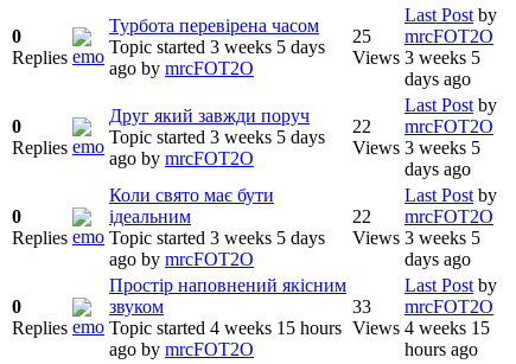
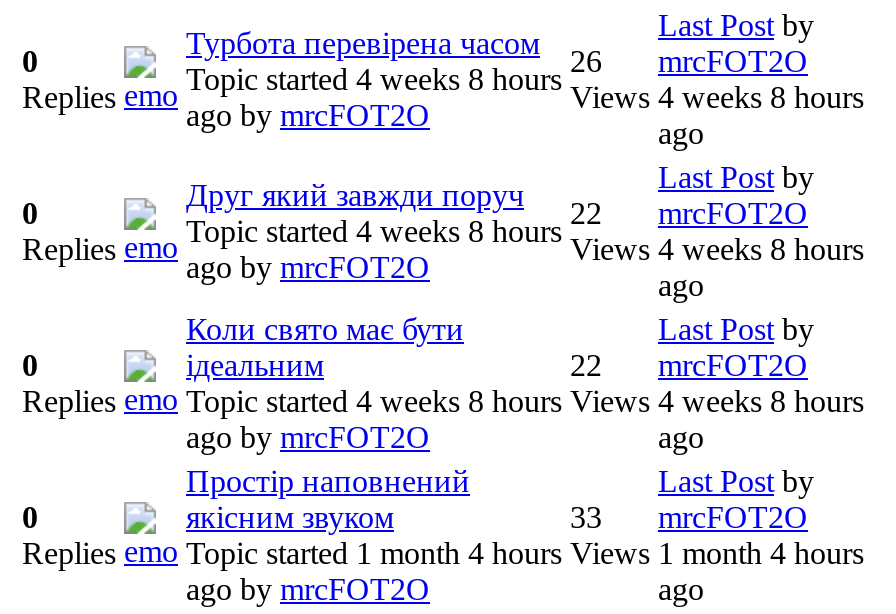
- 25 mrcFOT2O
+ 26 mrcFOT2O

- Topic started 3 weeks 5 days
+ Topic started 4 weeks 8 hours

- 3 weeks 5
- days ago
+ 4 weeks 8 hours
+ ago

- Topic started 3 weeks 5 days
+ Topic started 4 weeks 8 hours

- 3 weeks 5
- days ago
+ 4 weeks 8 hours
+ ago

- Topic started 3 weeks 5 days
+ Topic started 4 weeks 8 hours

- 3 weeks 5
- days ago
+ 4 weeks 8 hours
+ ago

- Простір наповнений якісним
- звуком
- Topic started 4 weeks 15 hours
+ Простір наповнений
+ якісним звуком
+ Topic started 1 month 4 hours

- 4 weeks 15
- hours ago
+ 1 month 4 hours
+ ago
